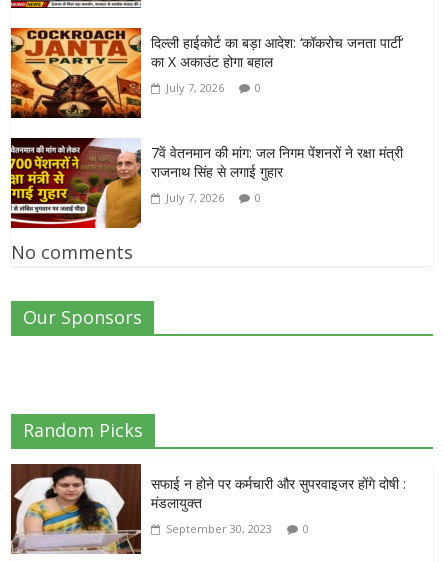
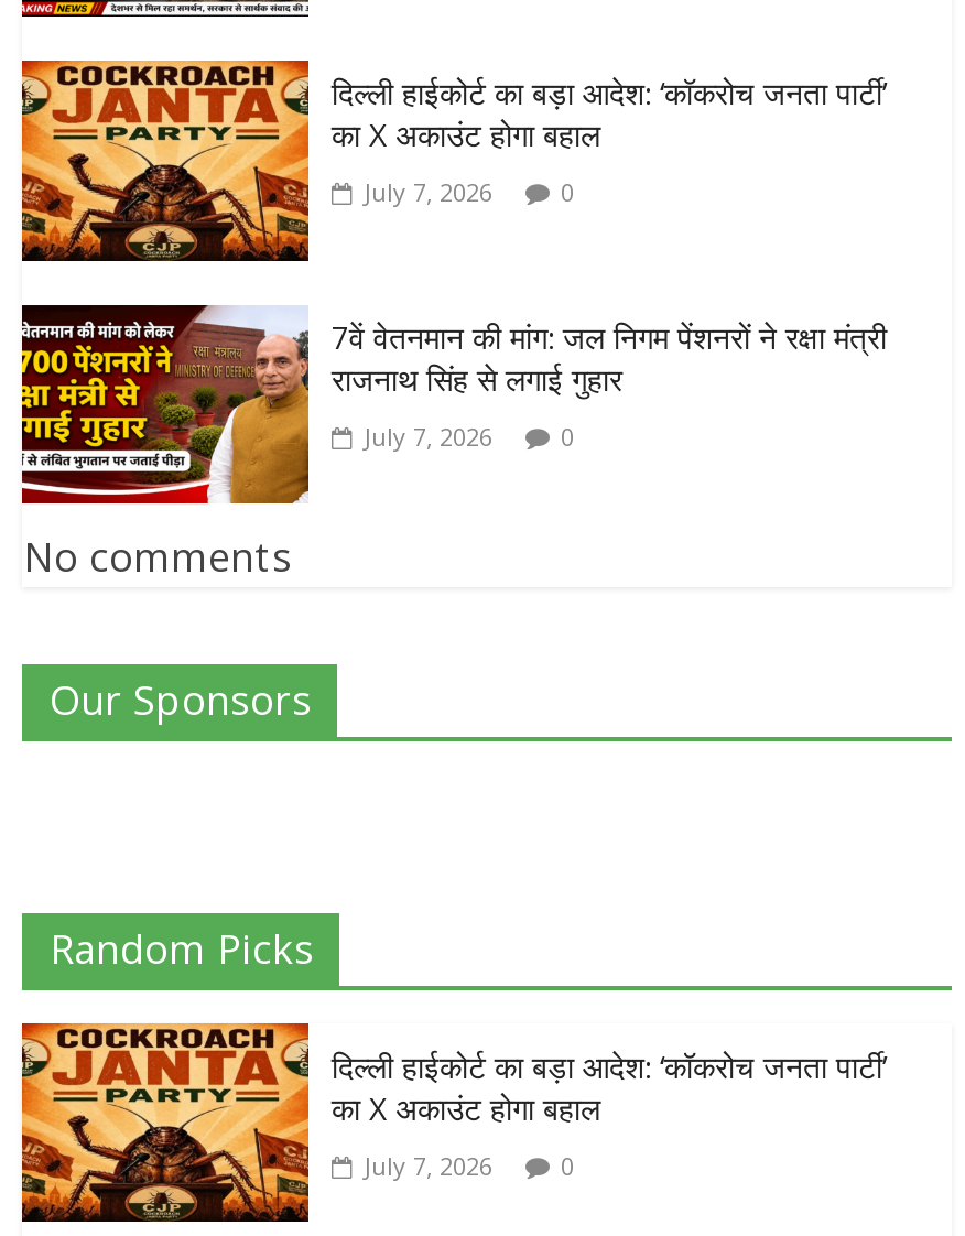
- [image]
- सफाई न होने पर कर्मचारी और सुपरवाइजर होंगे दोषी :
- मंडलायुक्त
+ [image]
+ दिल्ली हाईकोर्ट का बड़ा आदेश: ‘कॉकरोच जनता पार्टी’
+ का X अकाउंट होगा बहाल

- September 30, 2023
+ July 7, 2026
